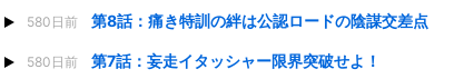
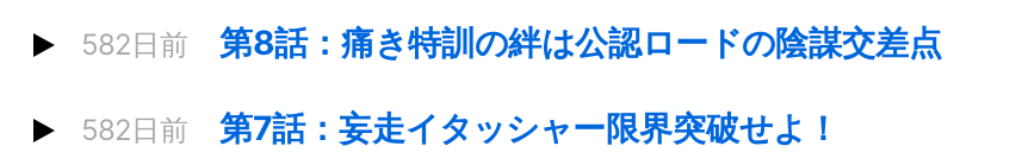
- 580日前 第8話：痛き特訓の絆は公認ロードの陰謀交差点
+ 582日前 第8話：痛き特訓の絆は公認ロードの陰謀交差点

- 580日前 第7話：妄走イタッシャー限界突破せよ！
+ 582日前 第7話：妄走イタッシャー限界突破せよ！
